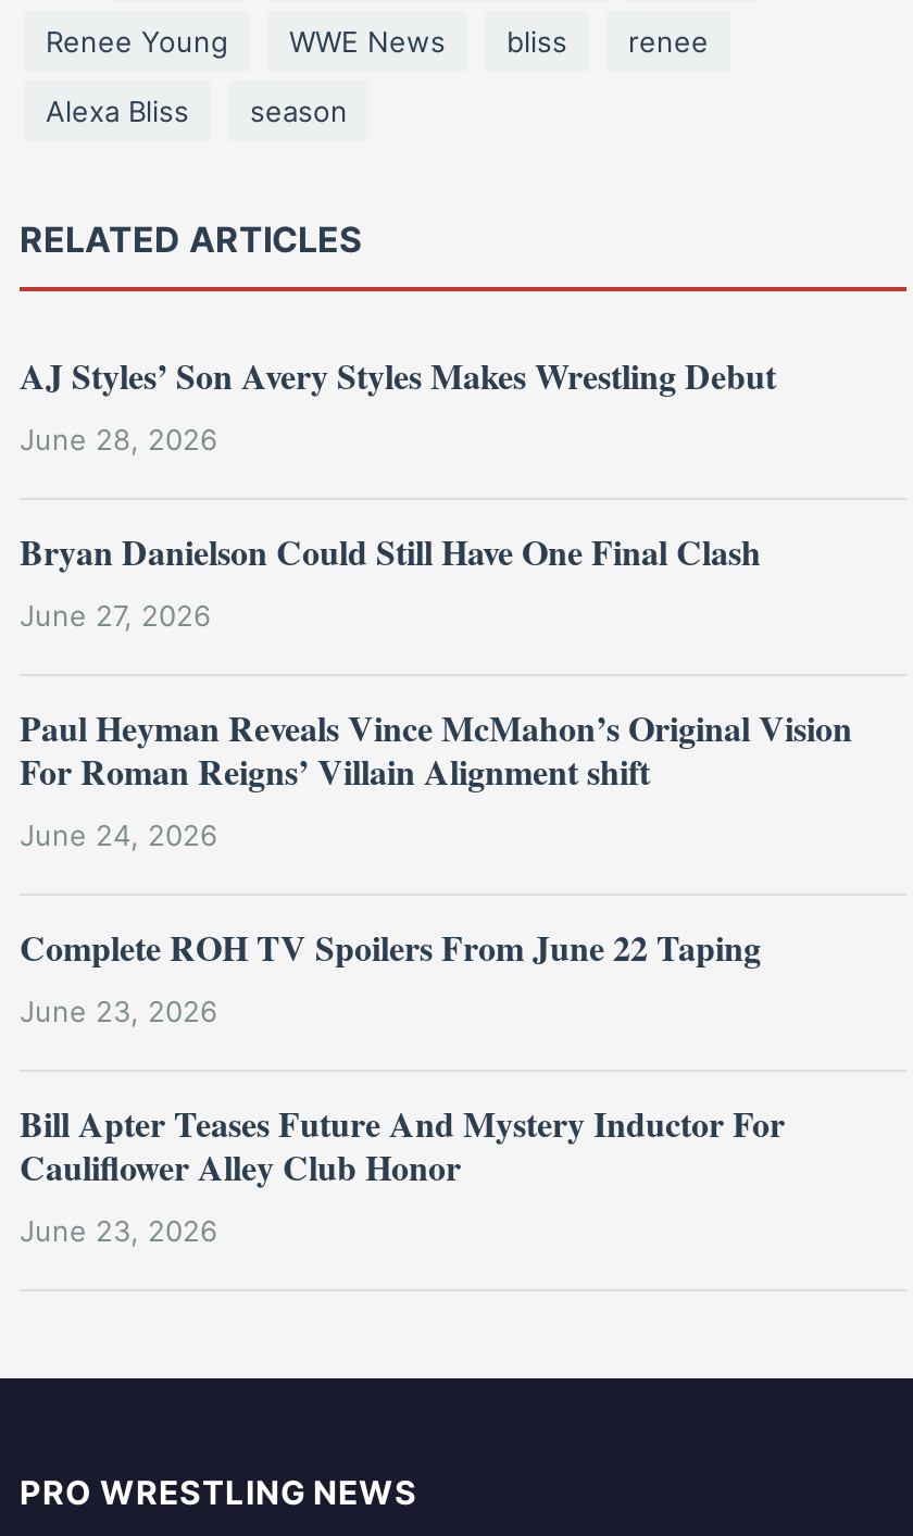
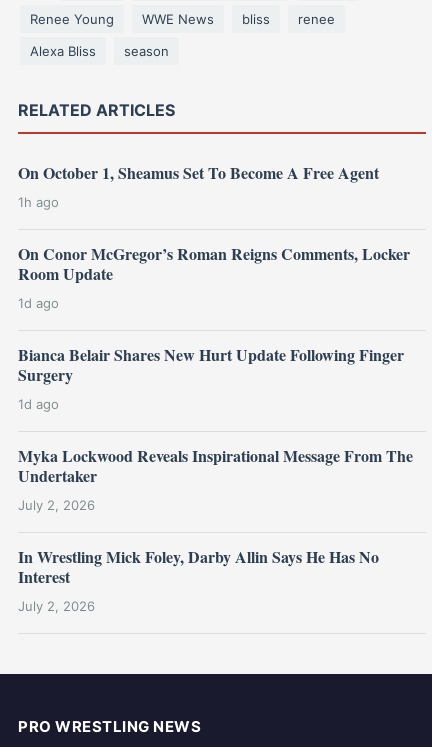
- AJ Styles’ Son Avery Styles Makes Wrestling Debut
- June 28, 2026
+ On October 1, Sheamus Set To Become A Free Agent
+ 1h ago

- Bryan Danielson Could Still Have One Final Clash
- June 27, 2026
+ On Conor McGregor’s Roman Reigns Comments, Locker
+ Room Update
+ 1d ago

- Paul Heyman Reveals Vince McMahon’s Original Vision
- For Roman Reigns’ Villain Alignment shift
- June 24, 2026
+ Bianca Belair Shares New Hurt Update Following Finger
+ Surgery
+ 1d ago

- Complete ROH TV Spoilers From June 22 Taping
- June 23, 2026
+ Myka Lockwood Reveals Inspirational Message From The
+ Undertaker
+ July 2, 2026

- Bill Apter Teases Future And Mystery Inductor For
- Cauliflower Alley Club Honor
- June 23, 2026
+ In Wrestling Mick Foley, Darby Allin Says He Has No
+ Interest
+ July 2, 2026
